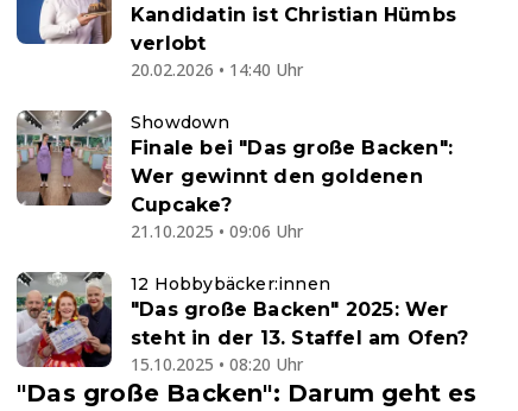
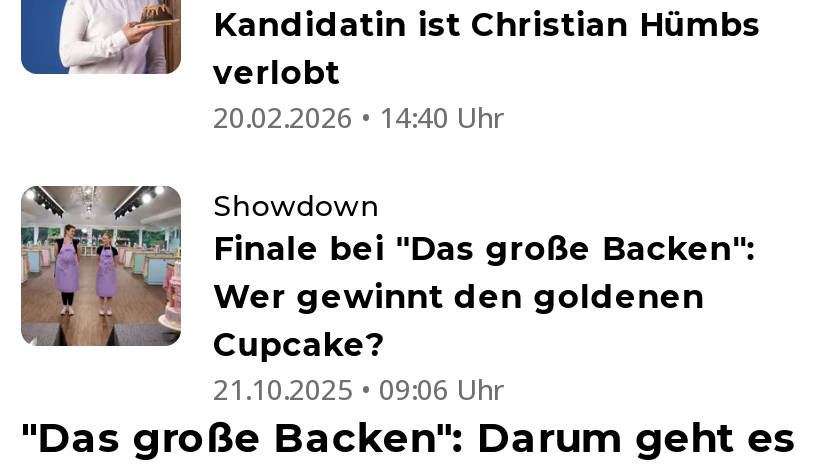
- [image]
- 12 Hobbybäcker:innen
- "Das große Backen" 2025: Wer
- steht in der 13. Staffel am Ofen?
- 15.10.2025 • 08:20 Uhr
